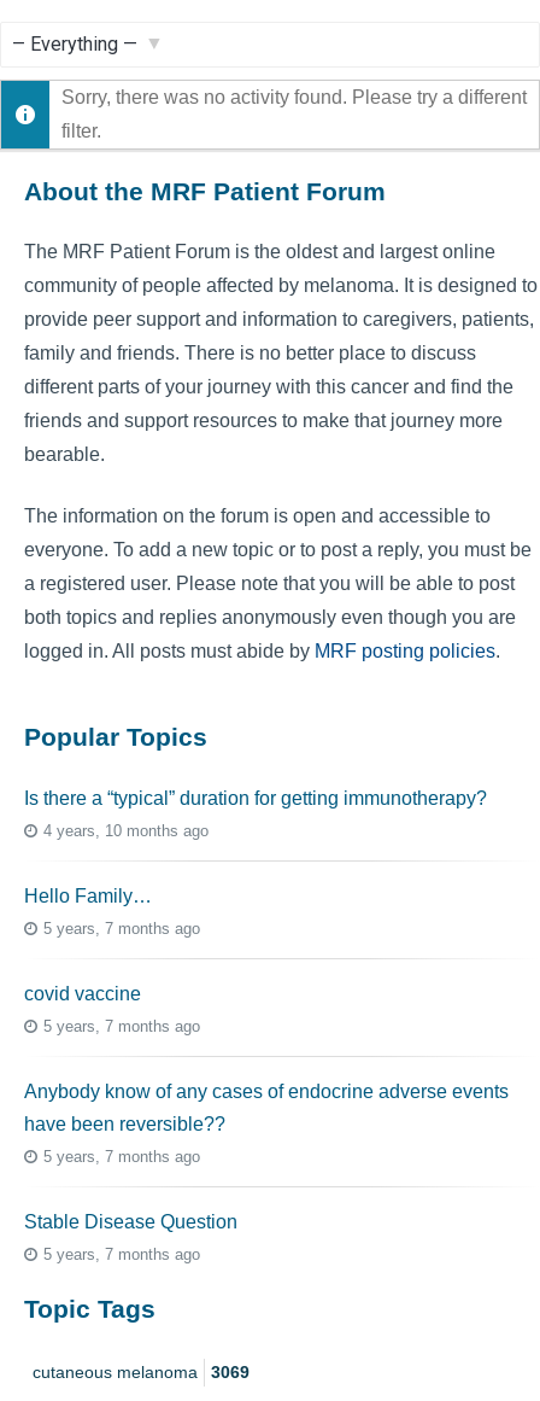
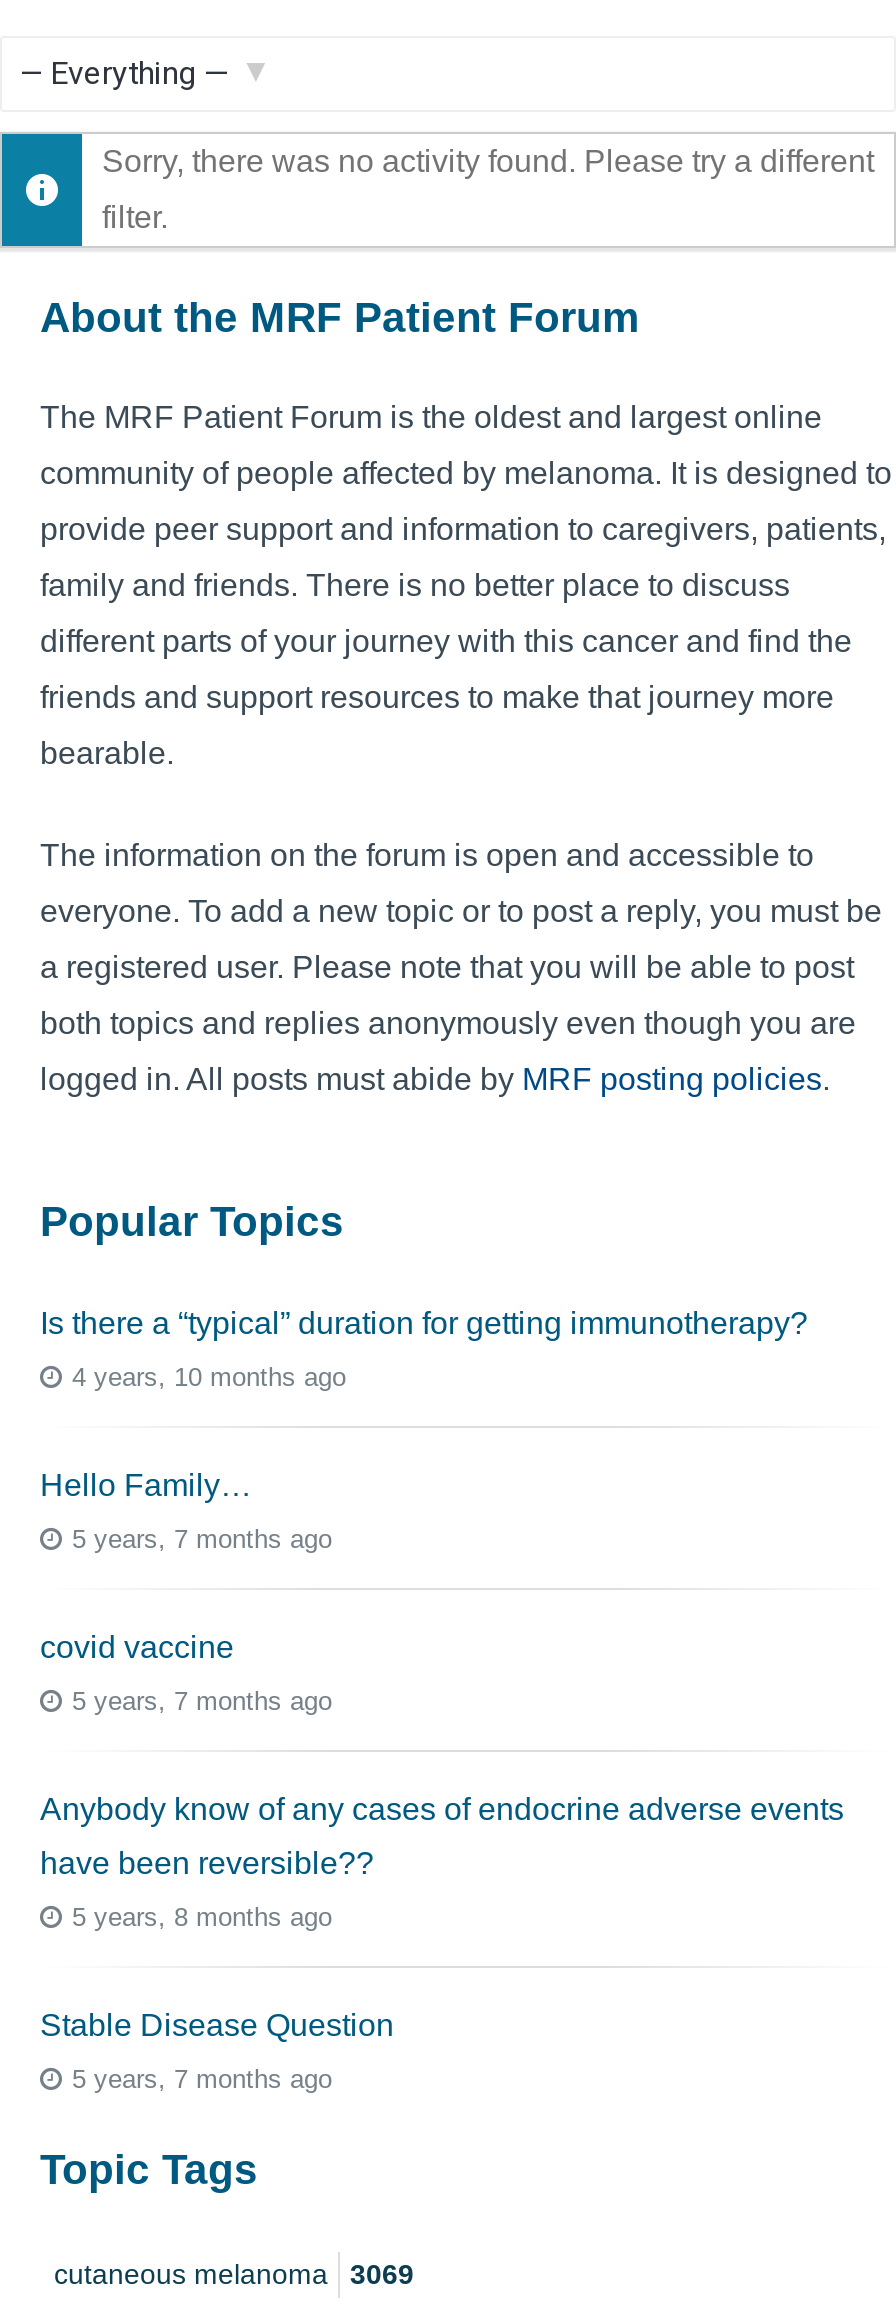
- 5 years, 7 months ago
+ 5 years, 8 months ago
